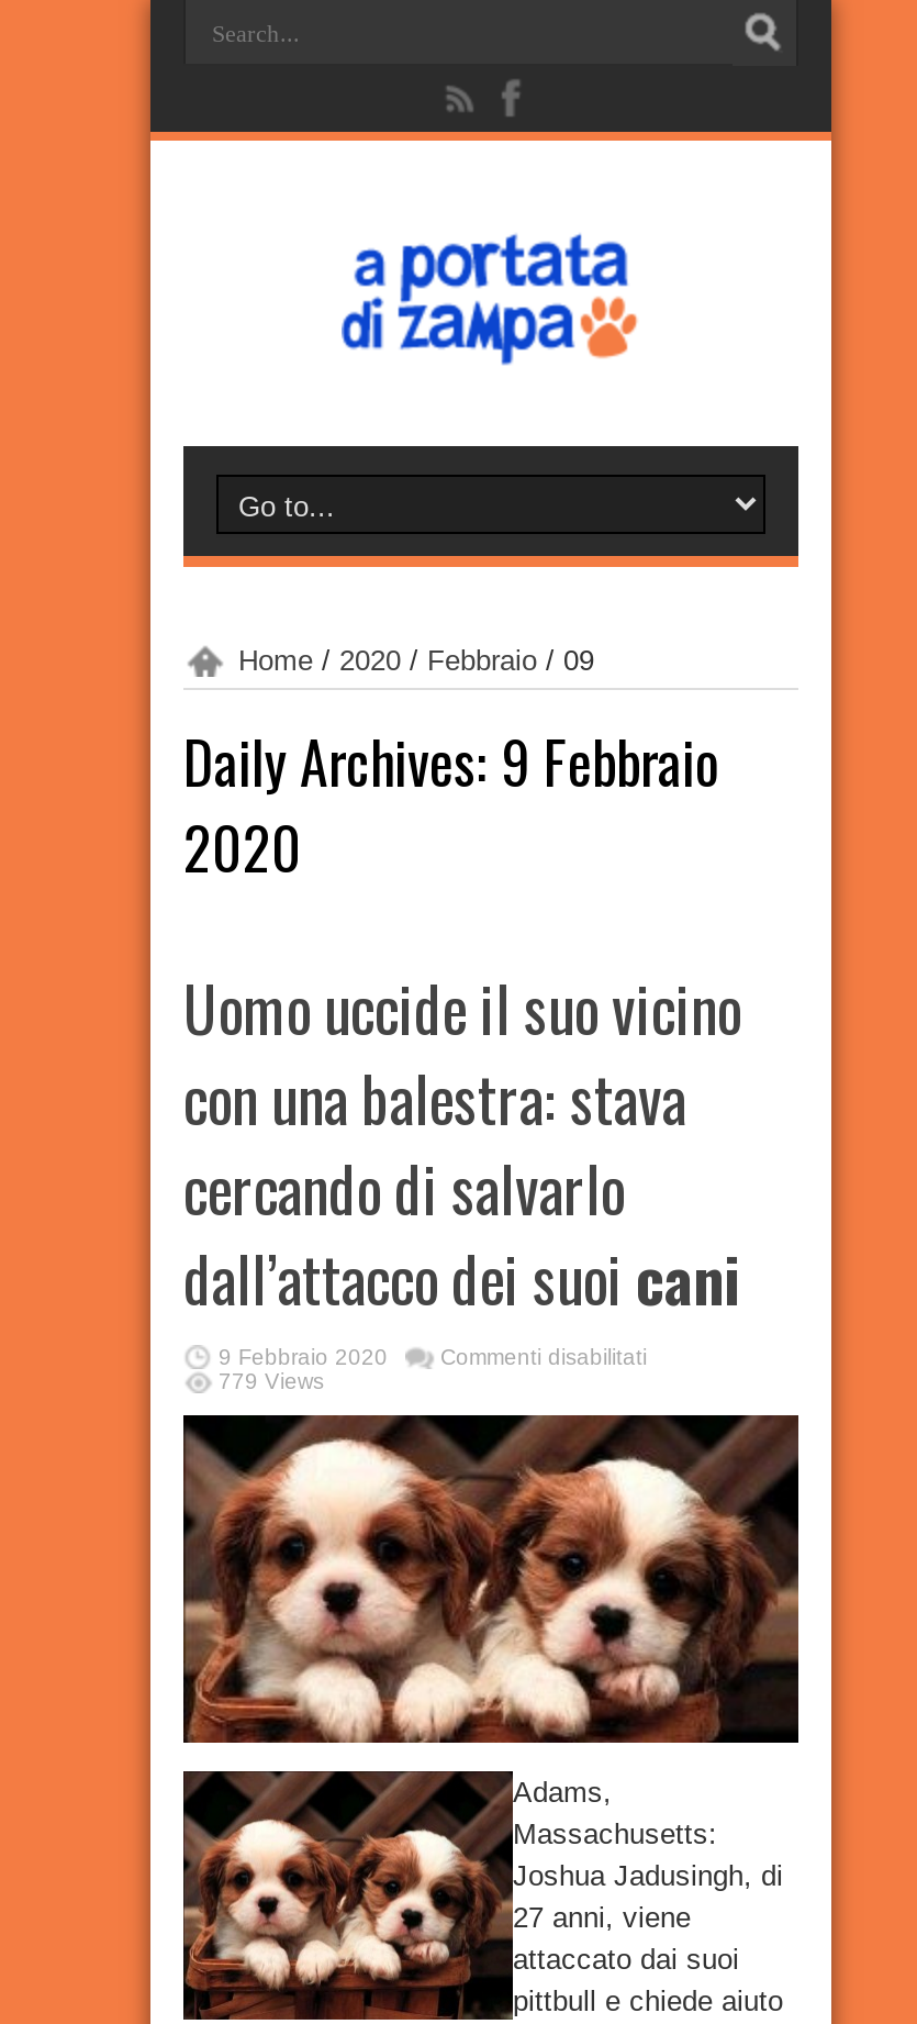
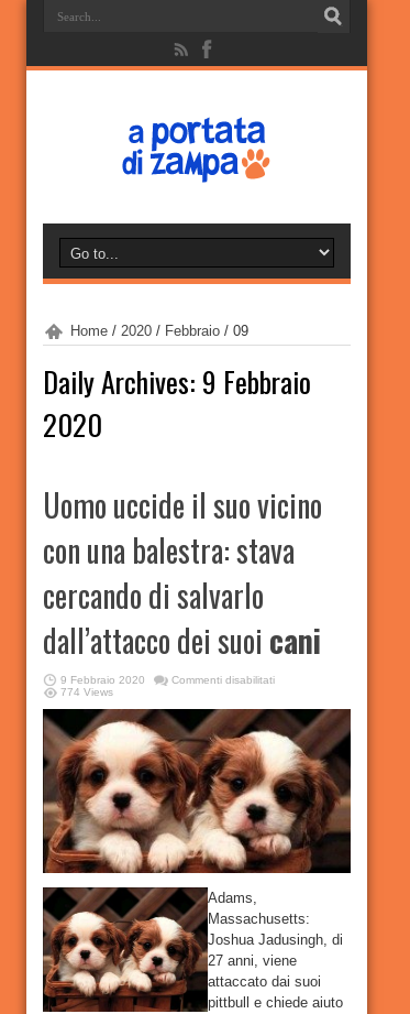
- 779 Views
+ 774 Views
